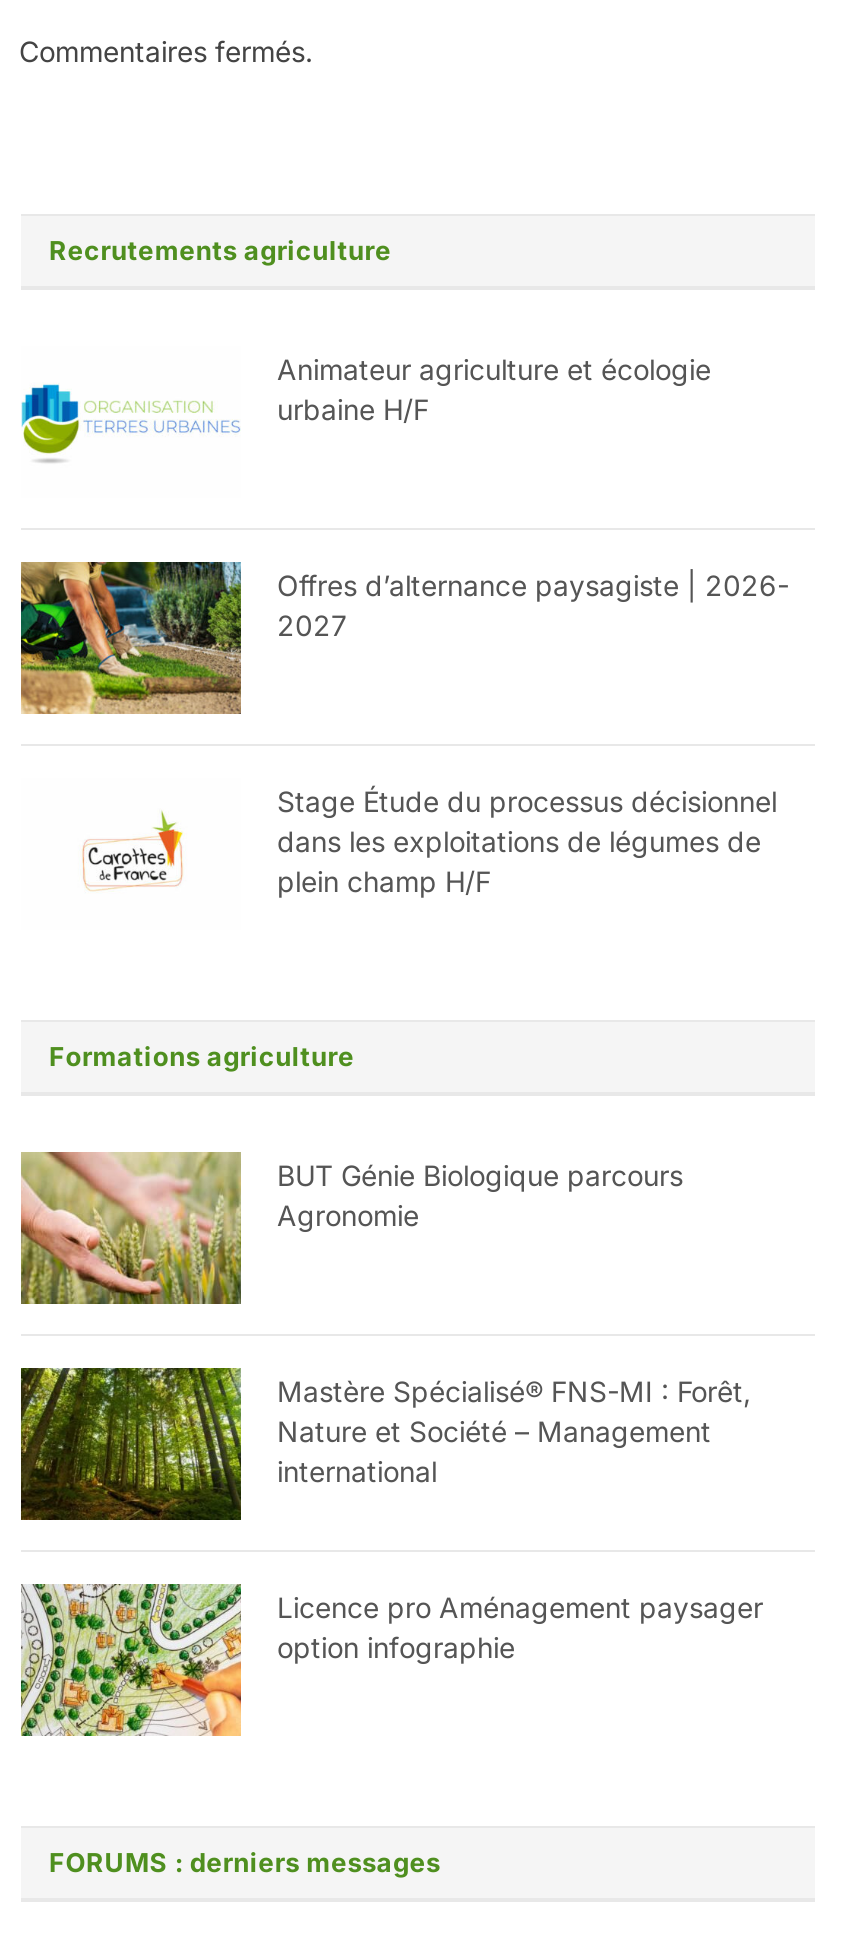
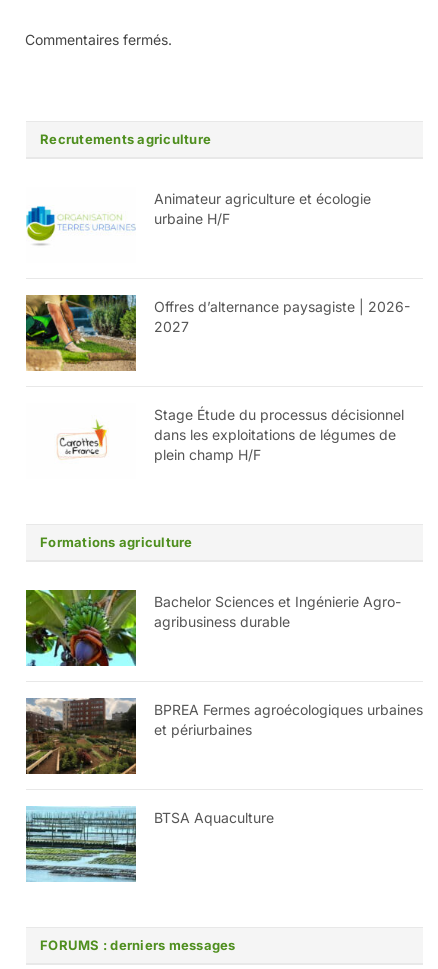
- [image]
- BUT Génie Biologique parcours
- Agronomie
+ [image]
+ Bachelor Sciences et Ingénierie Agro-
+ agribusiness durable

- [image]
- Mastère Spécialisé® FNS-MI : Forêt,
- Nature et Société – Management
- international
+ [image]
+ BPREA Fermes agroécologiques urbaines
+ et périurbaines

- [image]
- Licence pro Aménagement paysager
- option infographie
+ [image]
+ BTSA Aquaculture
